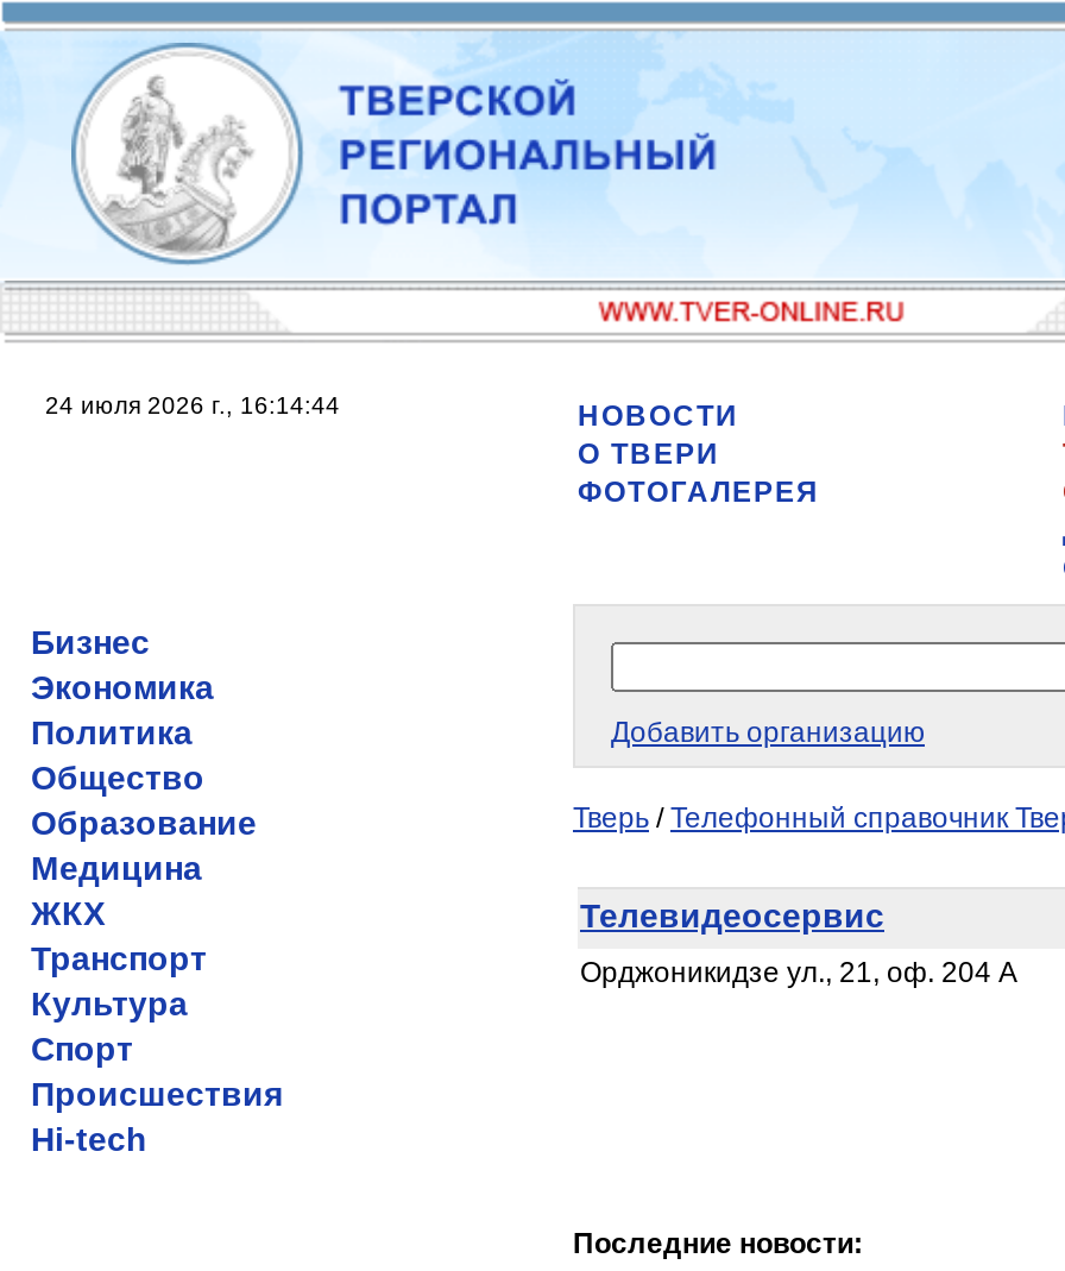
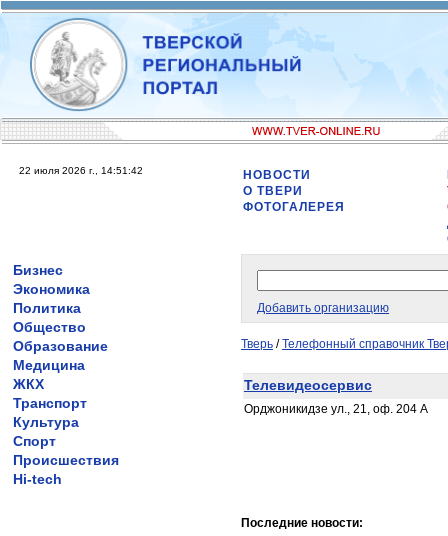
- 24 июля 2026 г., 16:14:44
+ 22 июля 2026 г., 14:51:42
